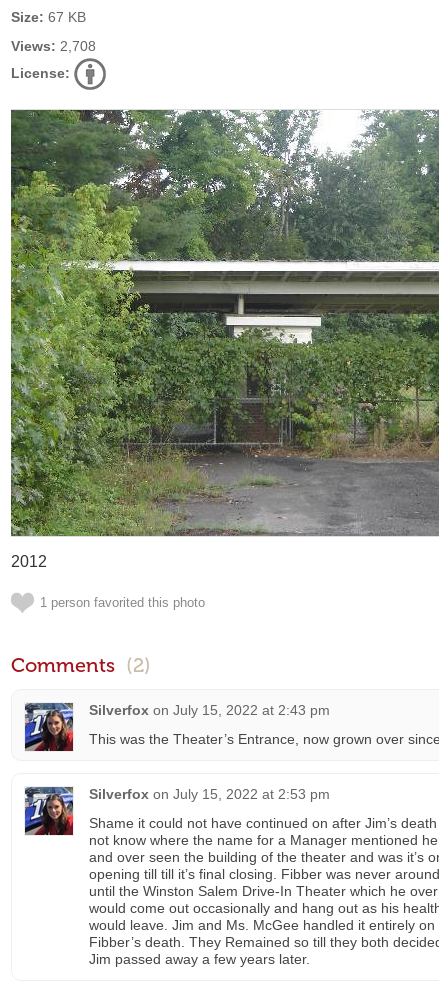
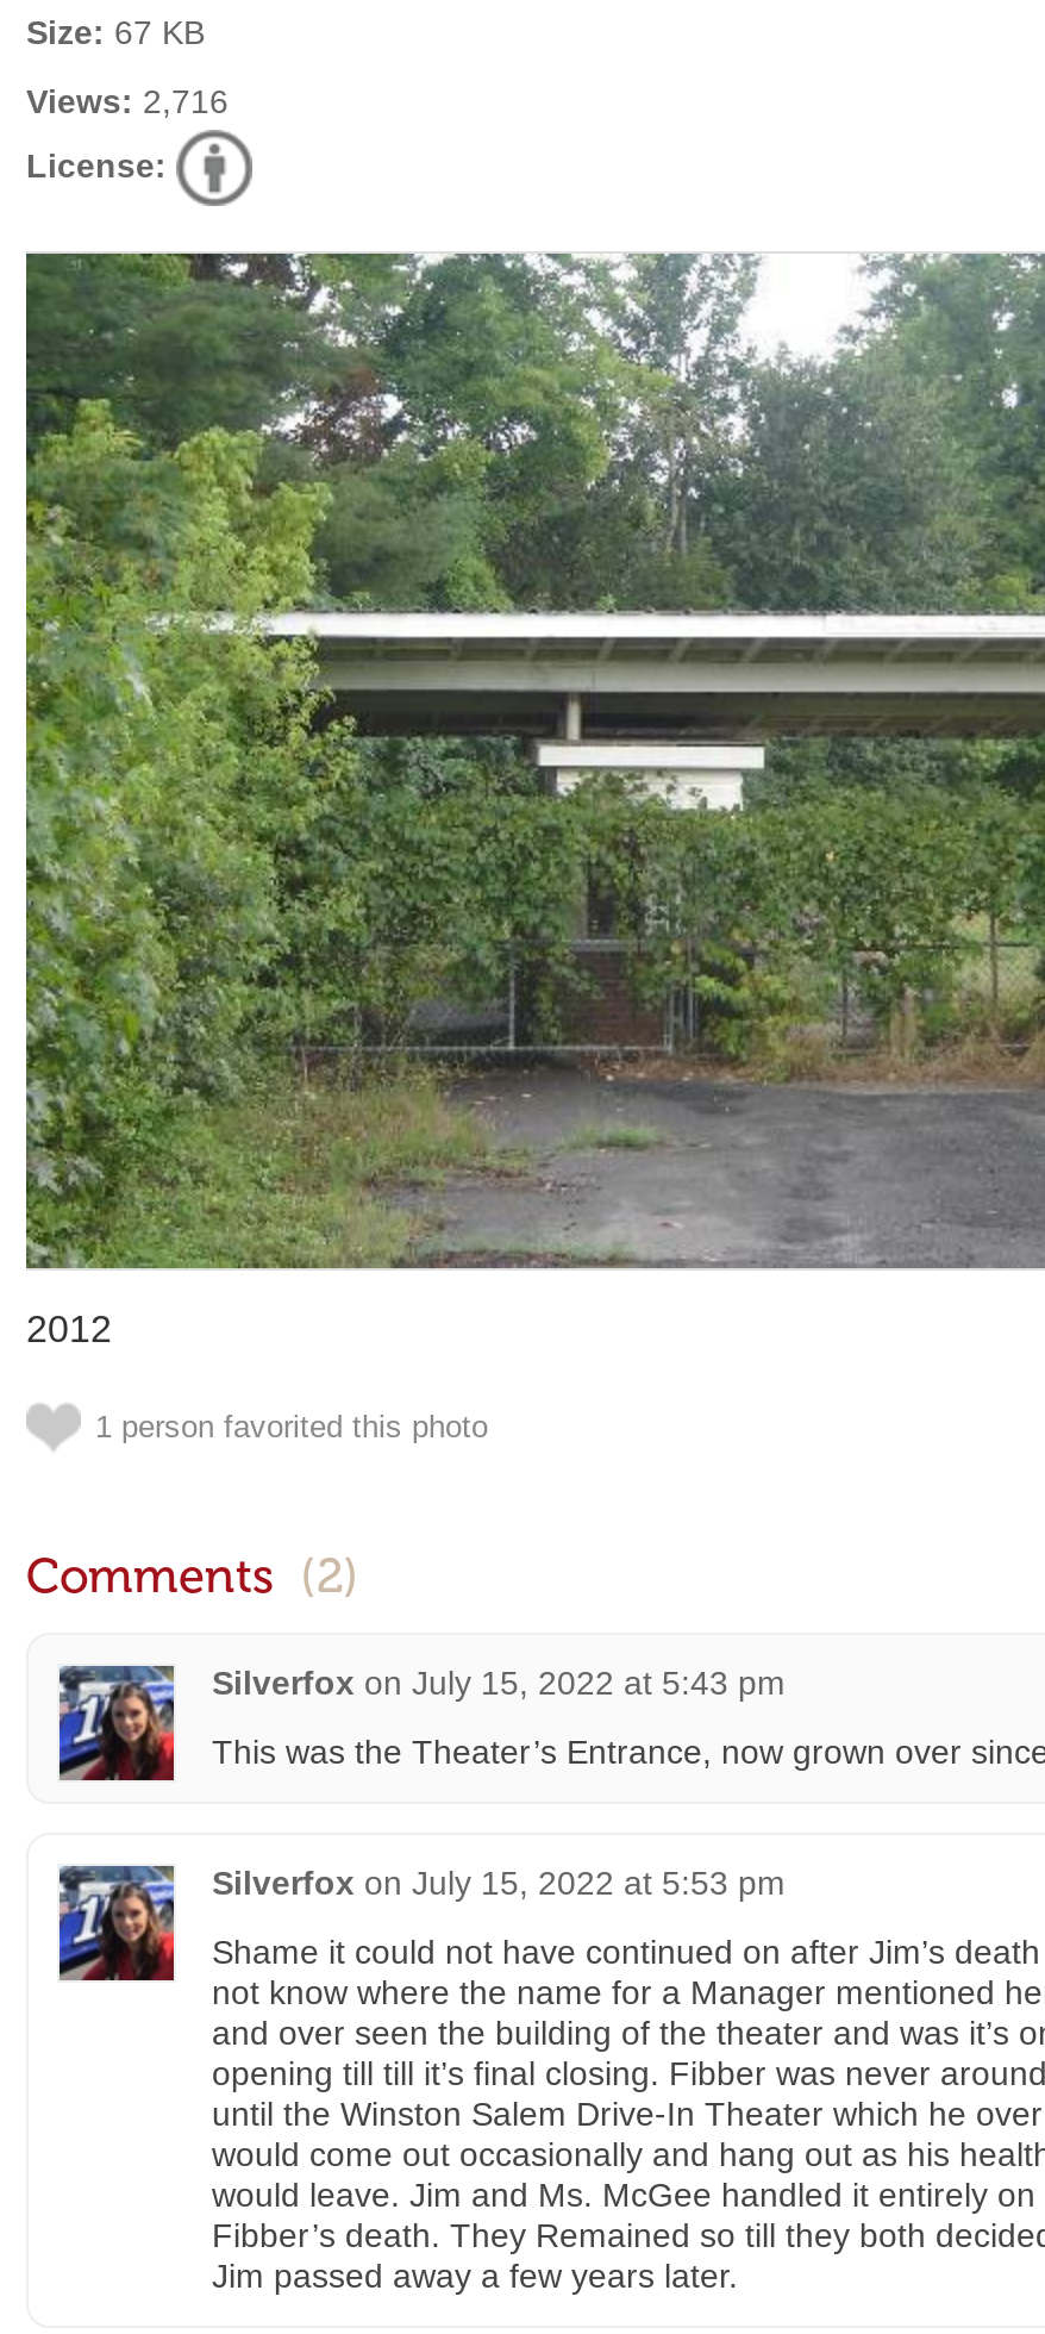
- Views: 2,708
+ Views: 2,716

- Silverfox on July 15, 2022 at 2:43 pm
+ Silverfox on July 15, 2022 at 5:43 pm

- Silverfox on July 15, 2022 at 2:53 pm
+ Silverfox on July 15, 2022 at 5:53 pm
